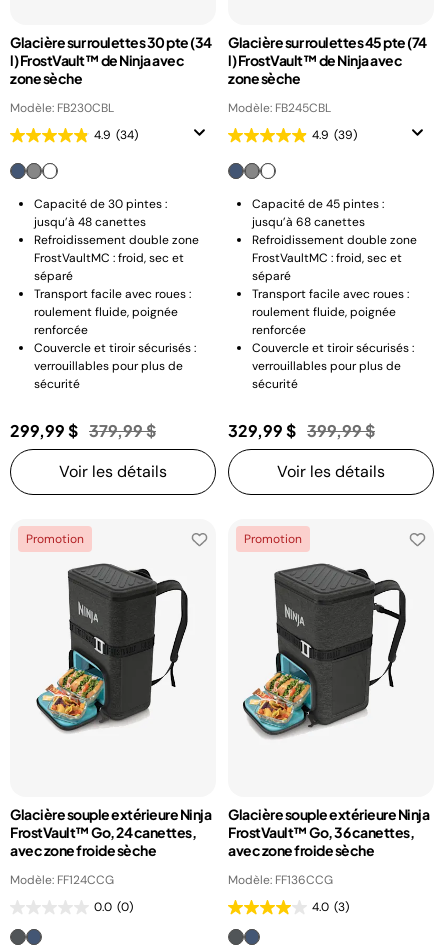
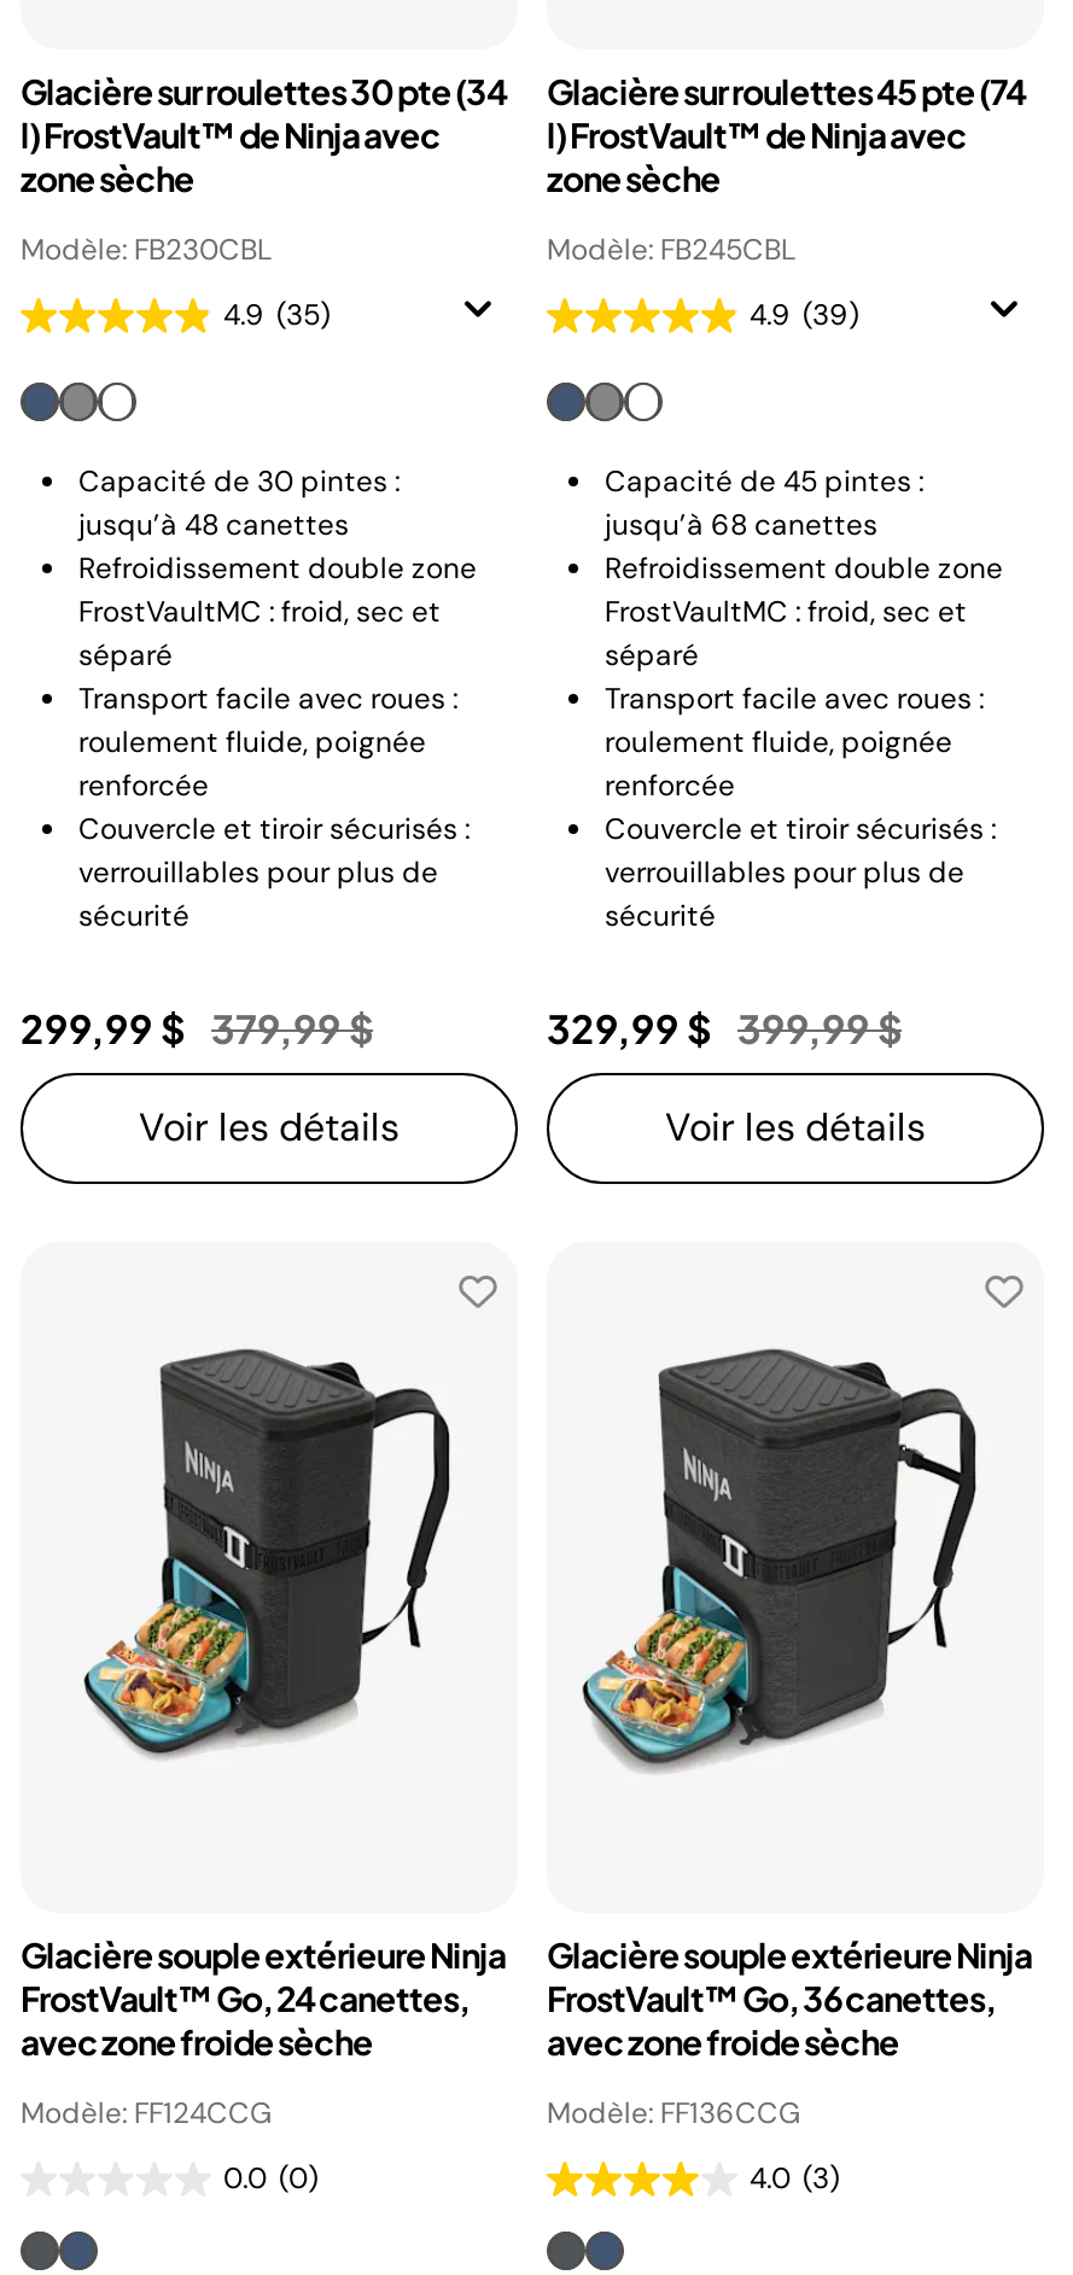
- 4.9 (34)
+ 4.9 (35)

- Promotion

- Promotion
